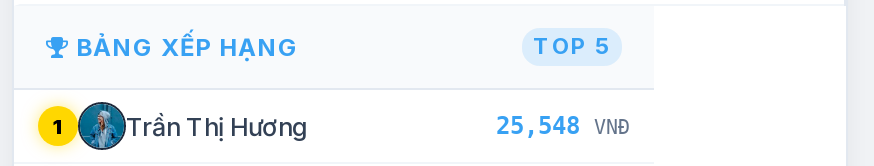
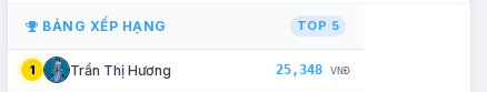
- 25,548 VNĐ
+ 25,348 VNĐ
